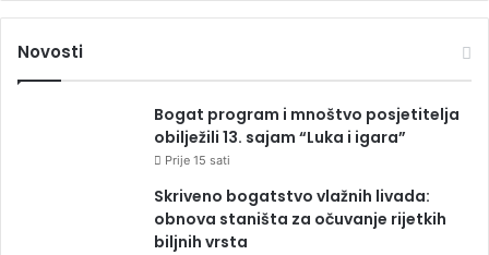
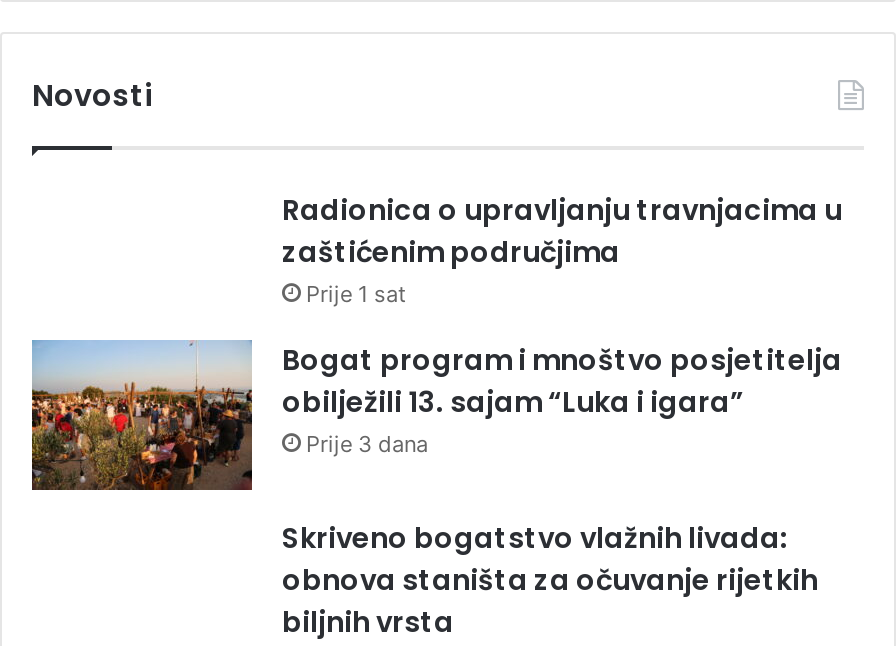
+ [image]

+ Radionica o upravljanju travnjacima u
+ zaštićenim područjima
+ Prije 1 sat

- Prije 15 sati
+ Prije 3 dana
